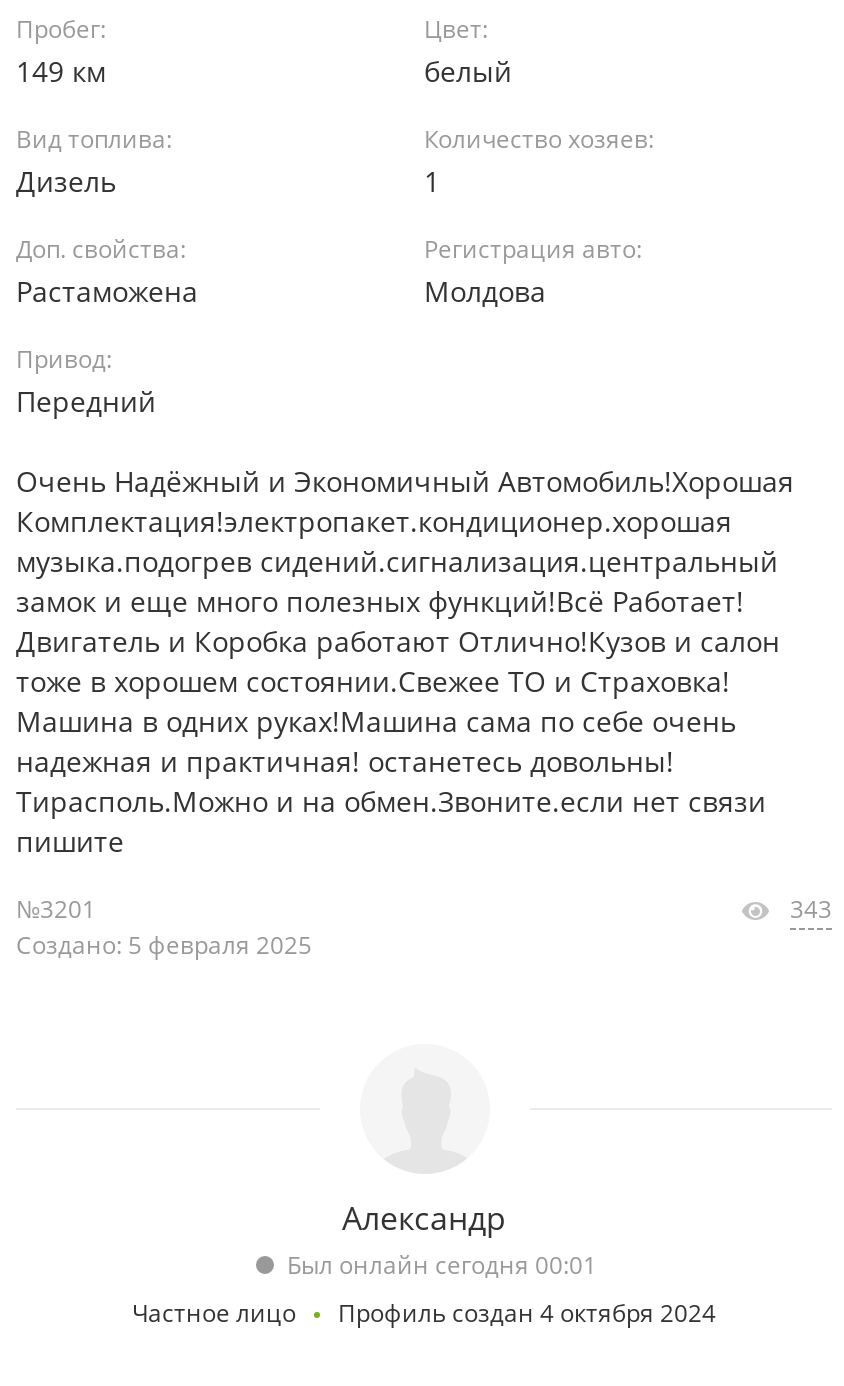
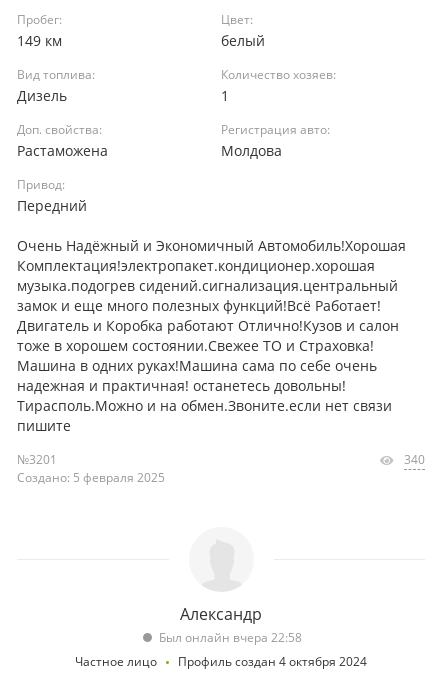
- 343
+ 340

- Был онлайн сегодня 00:01
+ Был онлайн вчера 22:58
